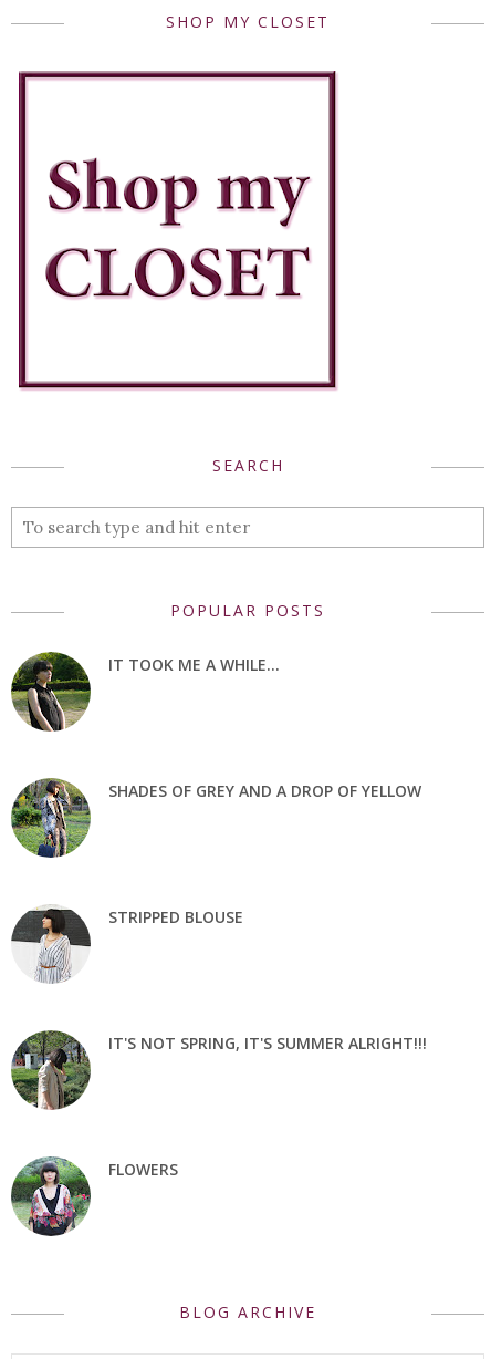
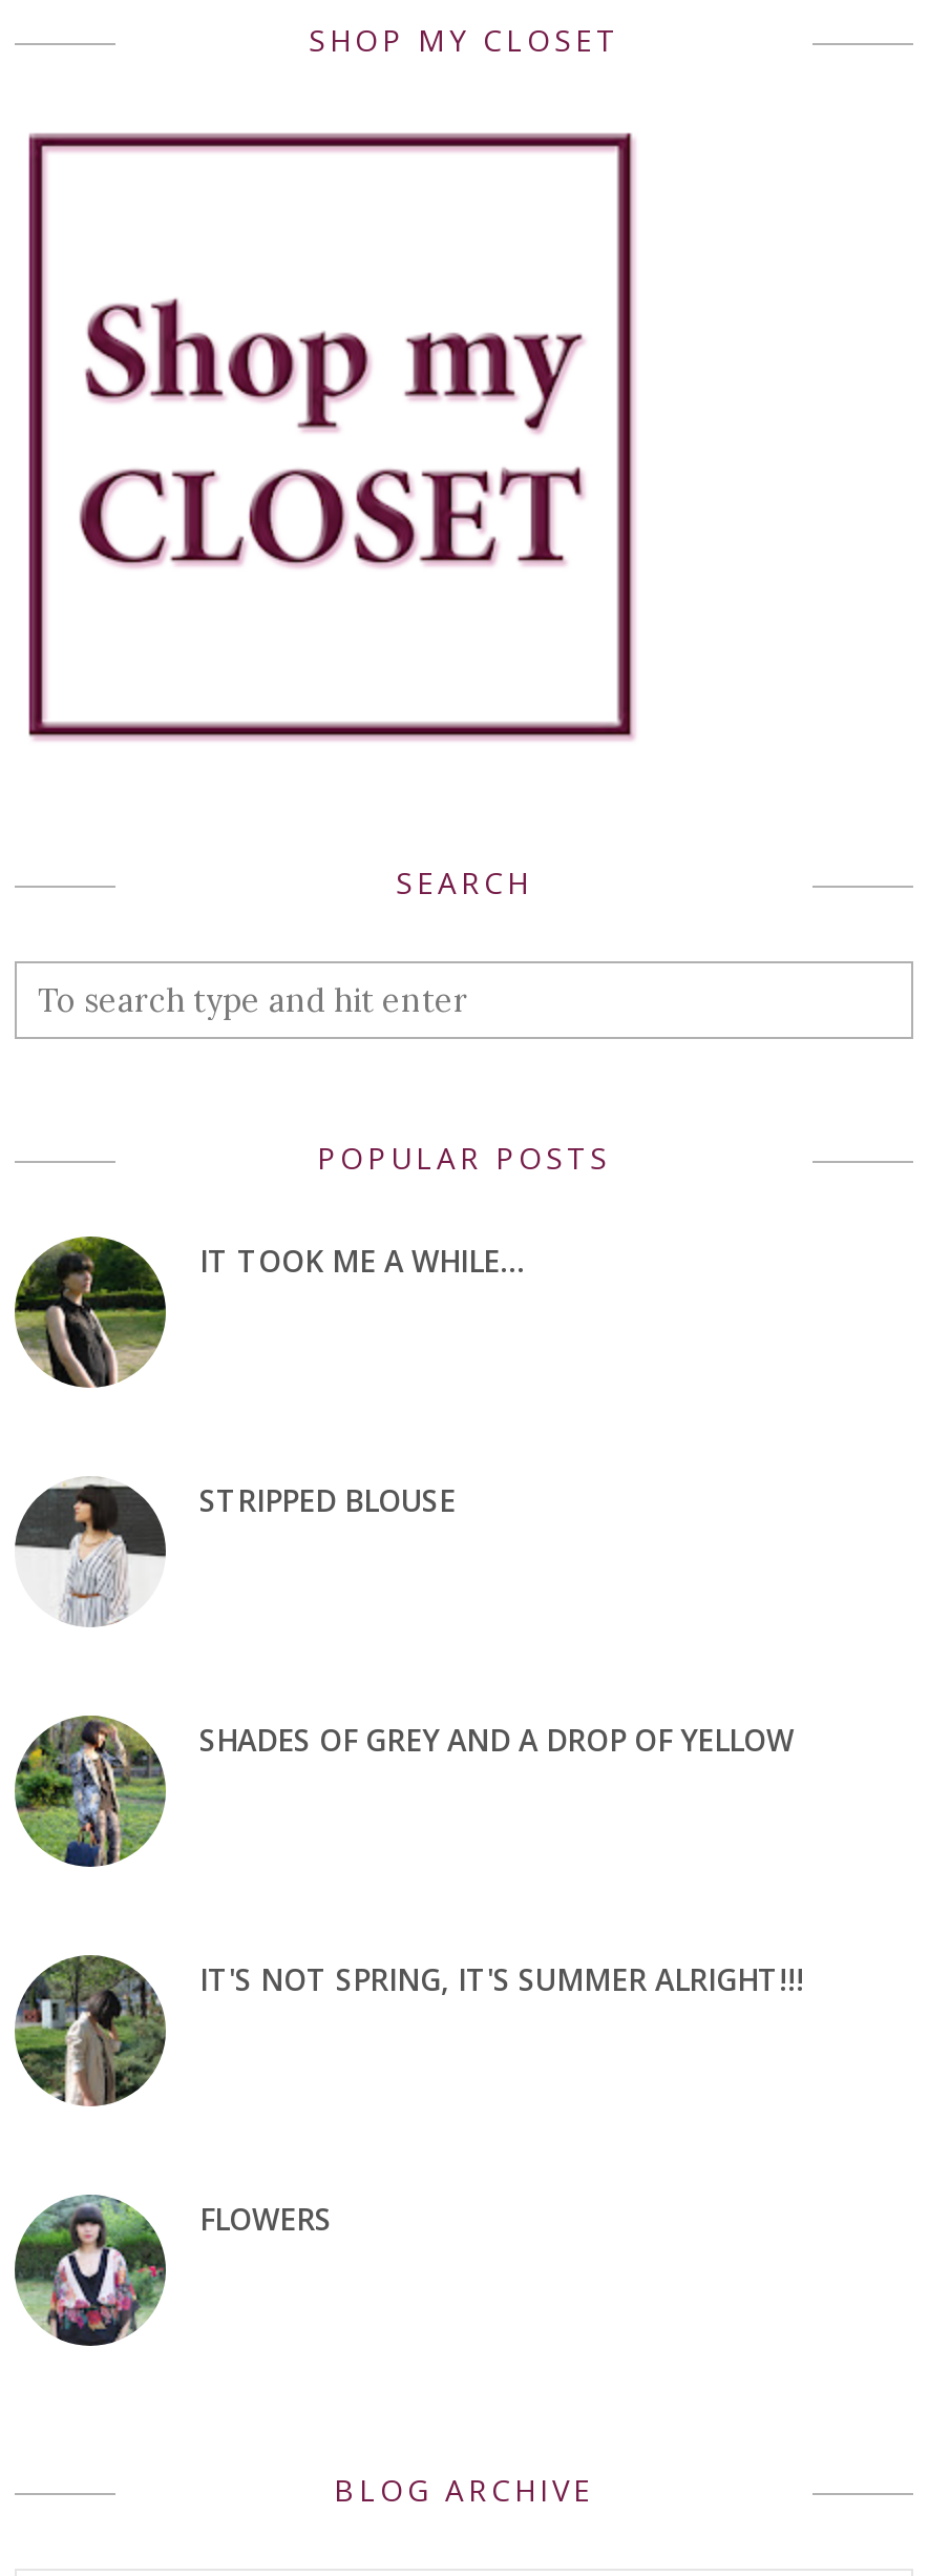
moved down: [image] | SHADES OF GREY AND A DROP OF YELLOW

moved up: [image] | STRIPPED BLOUSE
